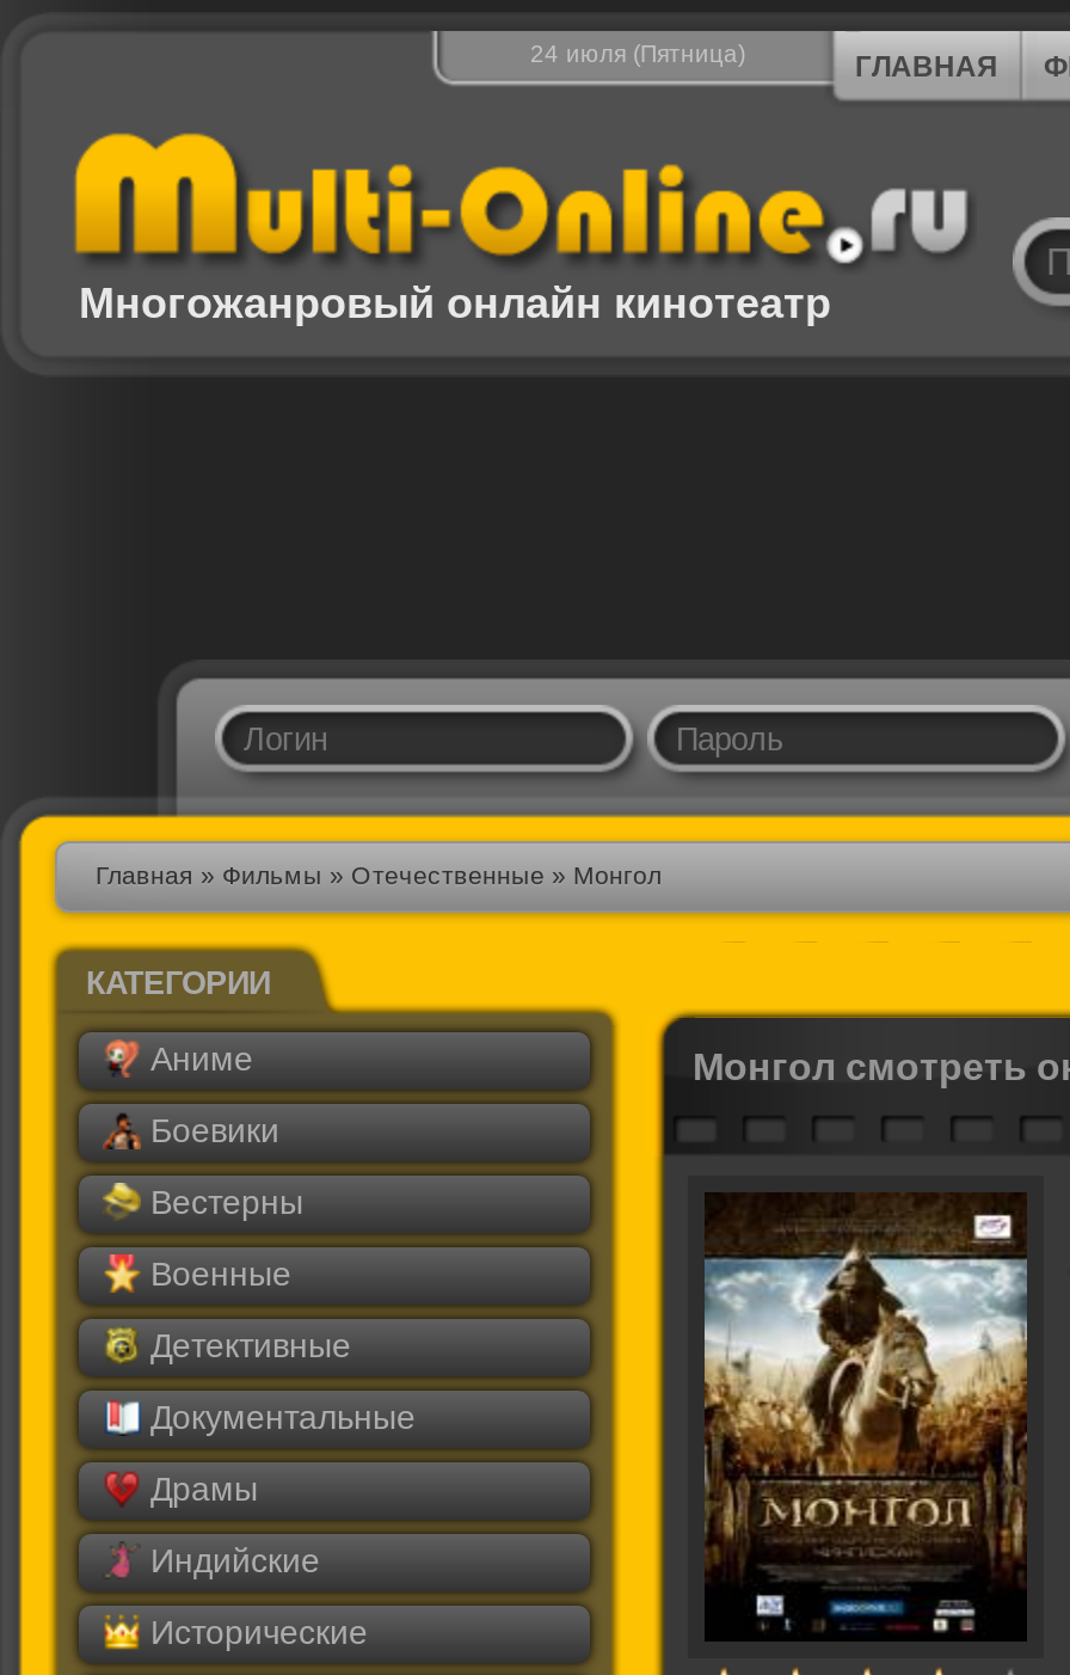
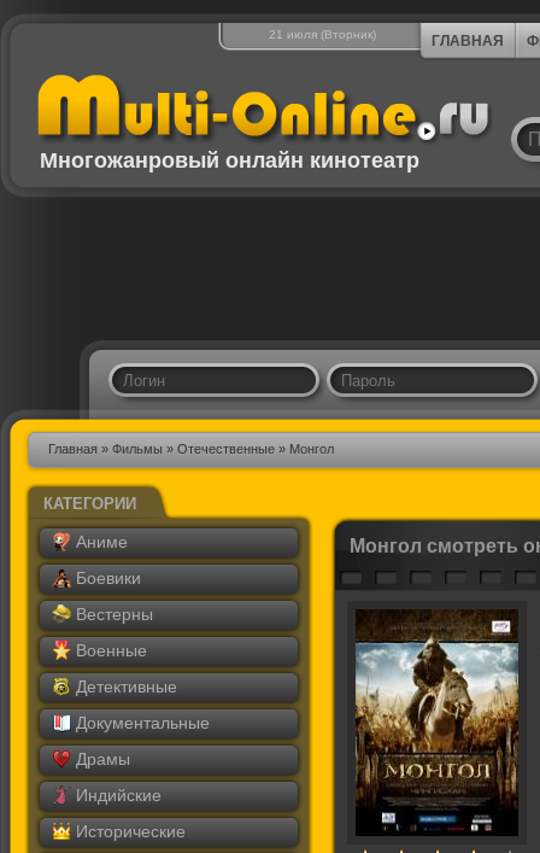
- 24 июля (Пятница)
+ 21 июля (Вторник)
